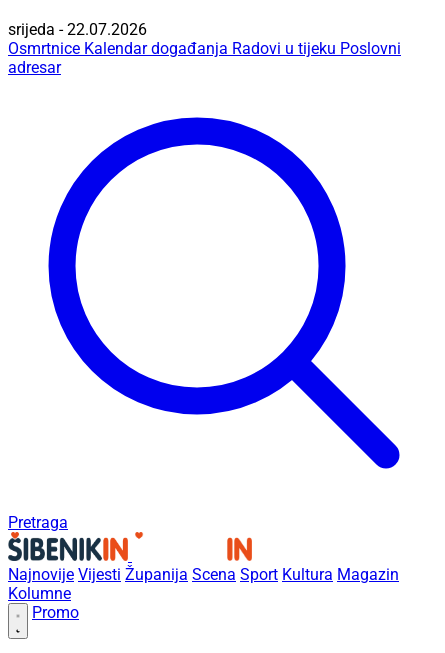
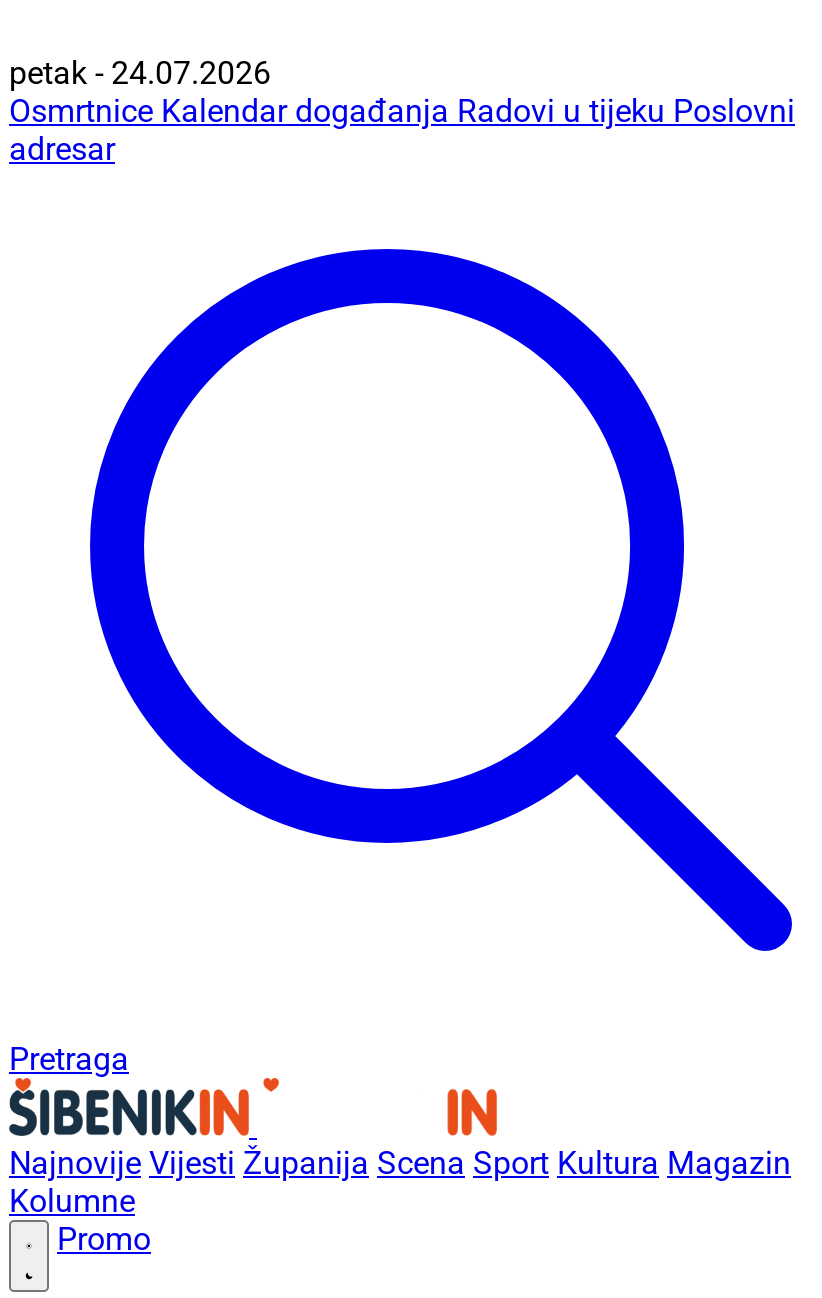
- srijeda - 22.07.2026
+ petak - 24.07.2026
